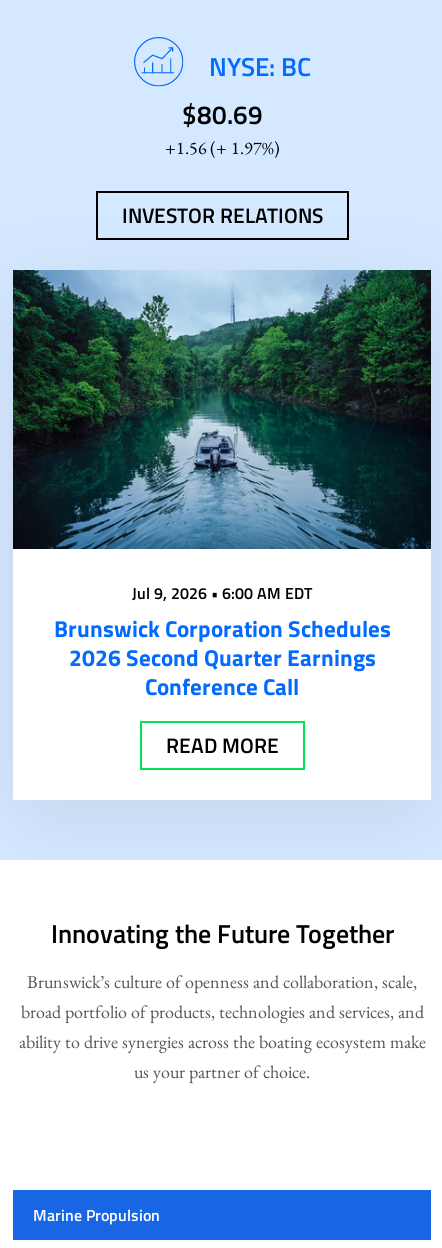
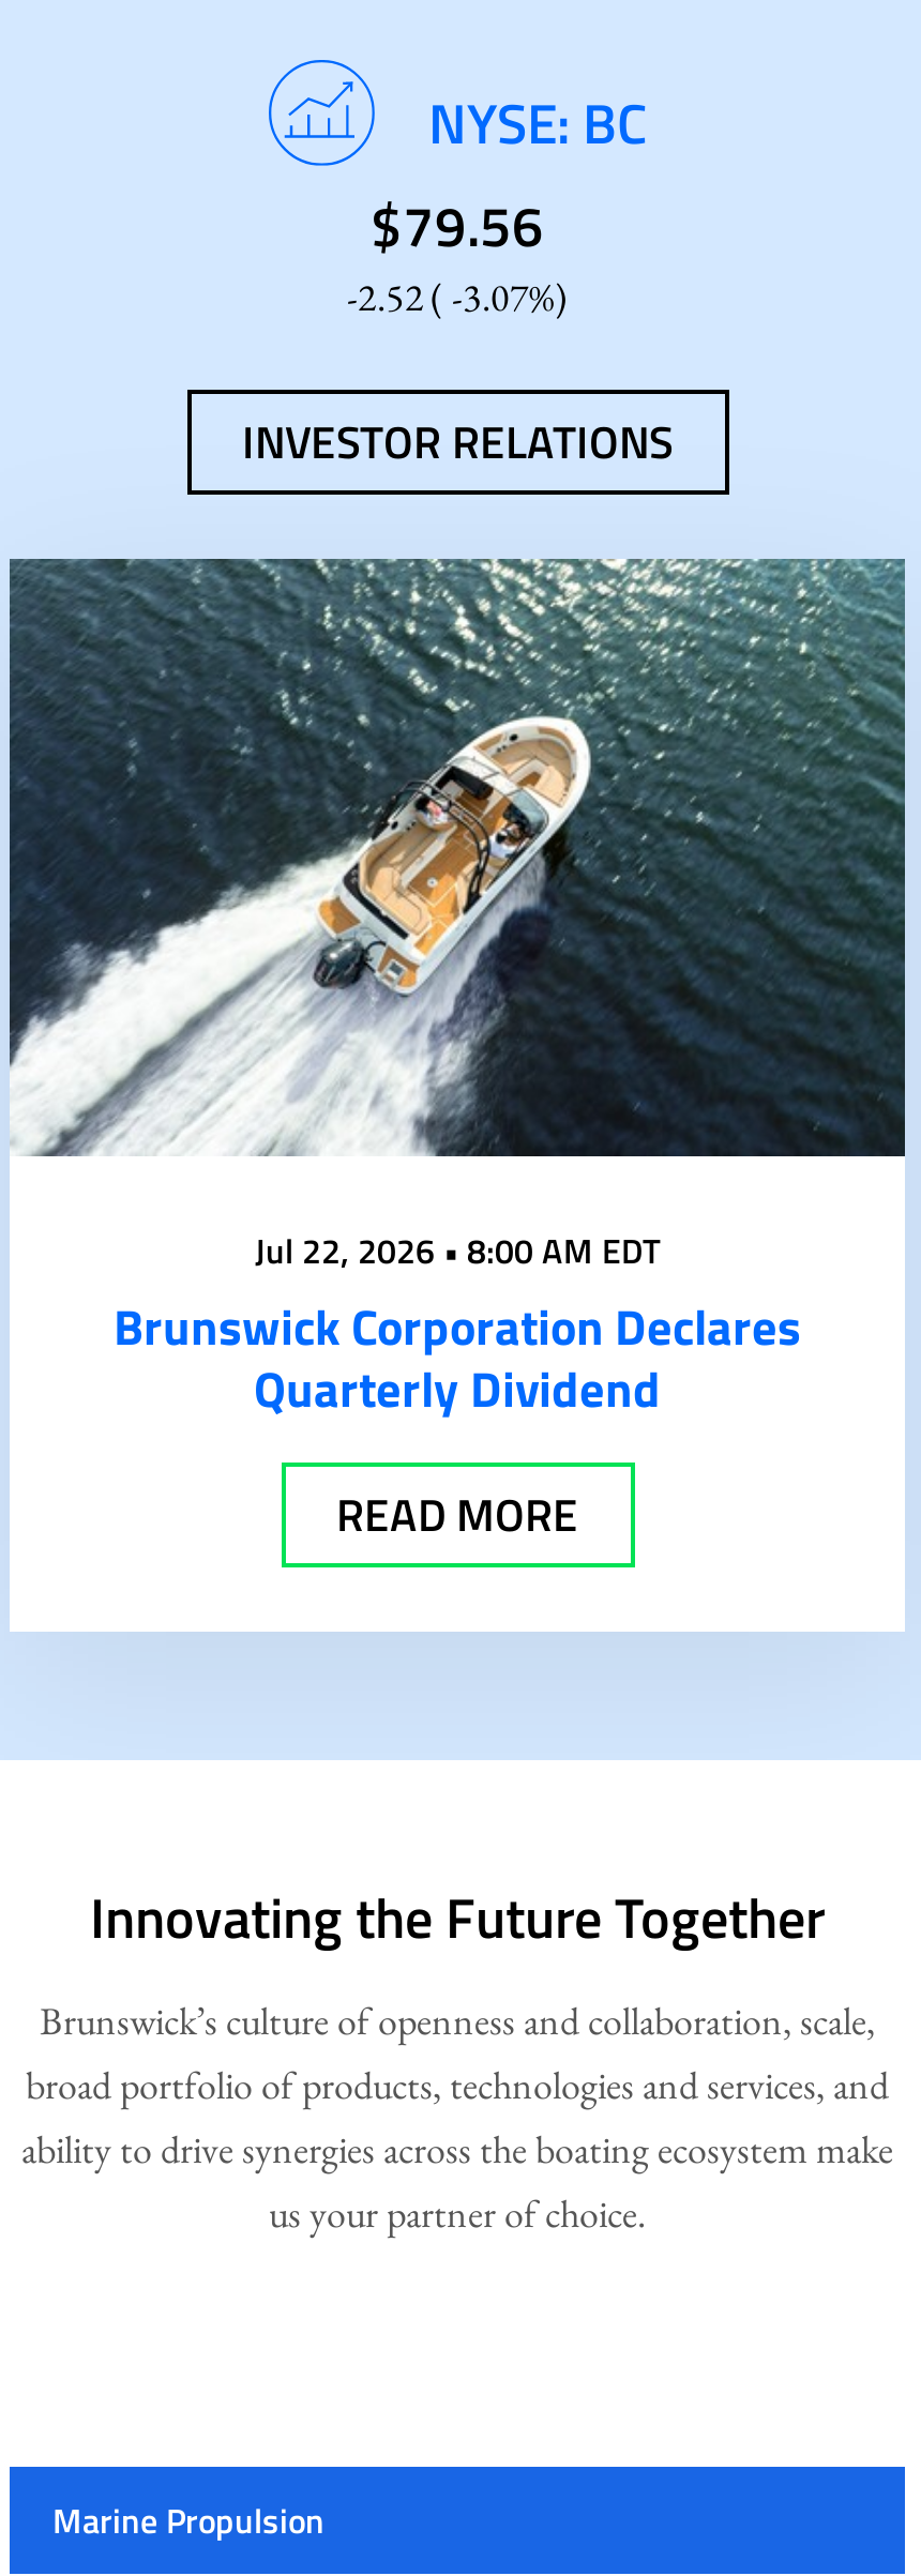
- $80.69
- 1.56 (
- 1.97%)
+ $79.56
+ -2.52 ( -3.07%)

- [image]
- Jul 9, 2026 • 6:00 AM EDT
- Brunswick Corporation Schedules
- 2026 Second Quarter Earnings
- Conference Call
+ [image]
+ Jul 22, 2026 • 8:00 AM EDT
+ Brunswick Corporation Declares
+ Quarterly Dividend
